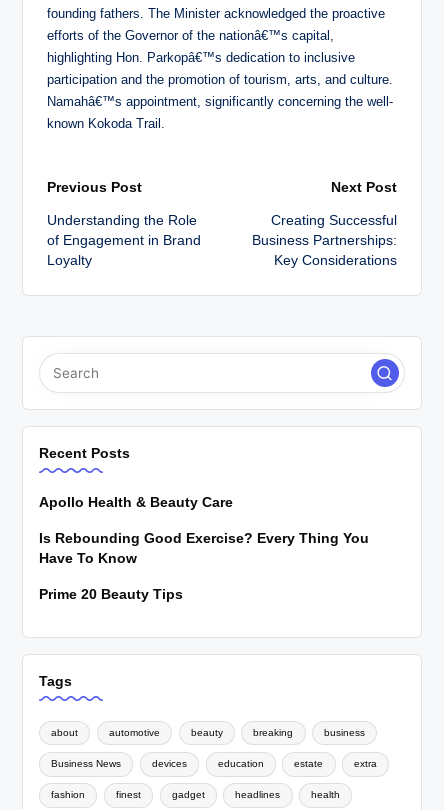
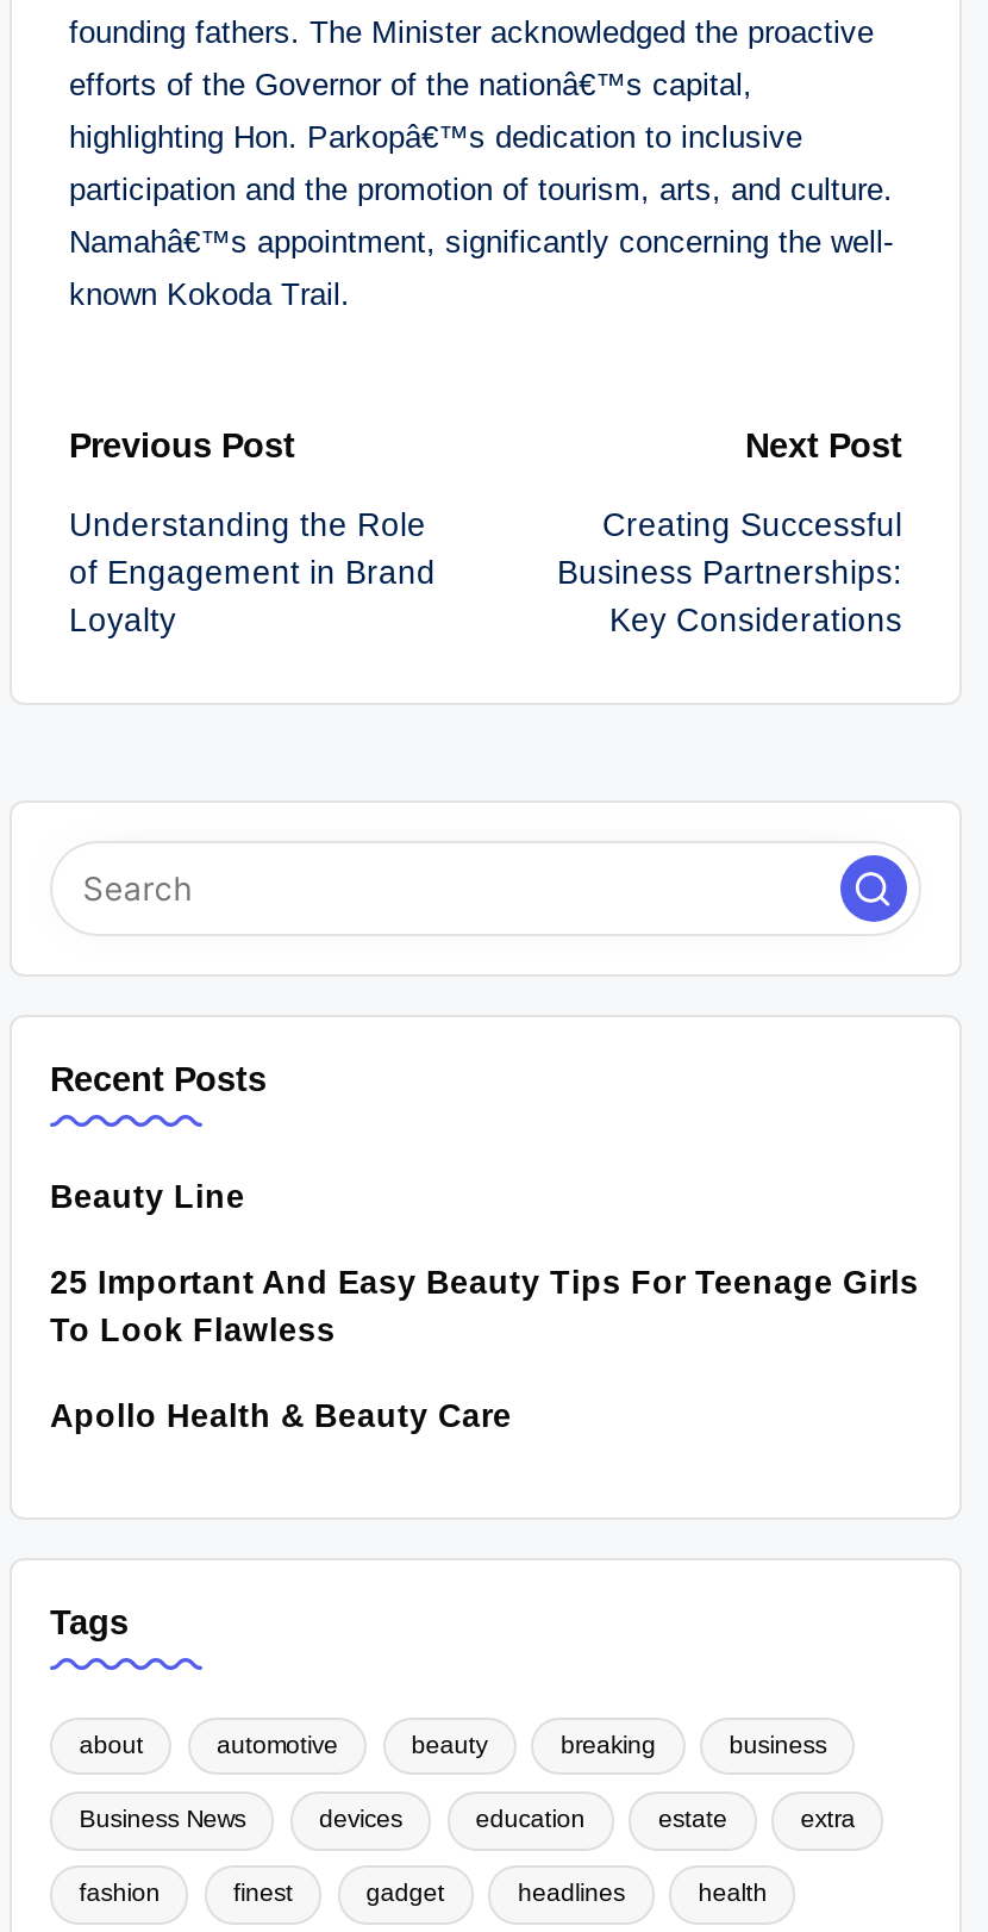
+ Beauty Line
+ 25 Important And Easy Beauty Tips For Teenage Girls
+ To Look Flawless

moved down: Apollo Health & Beauty Care

- Is Rebounding Good Exercise? Every Thing You
- Have To Know
- Prime 20 Beauty Tips
